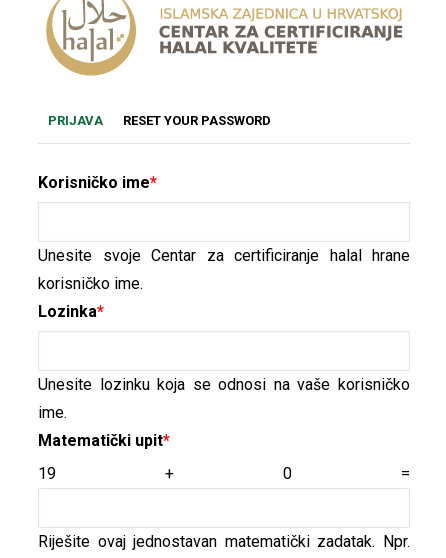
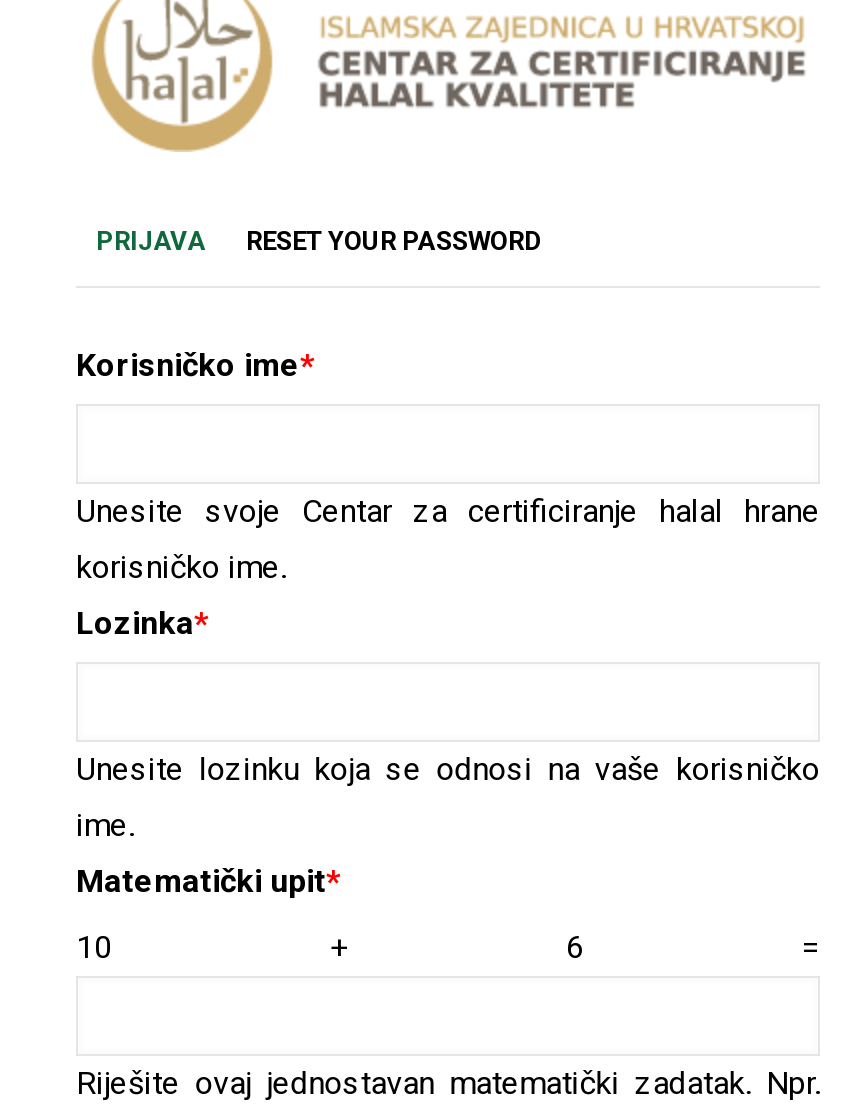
- 19 + 0 =
+ 10 + 6 =
